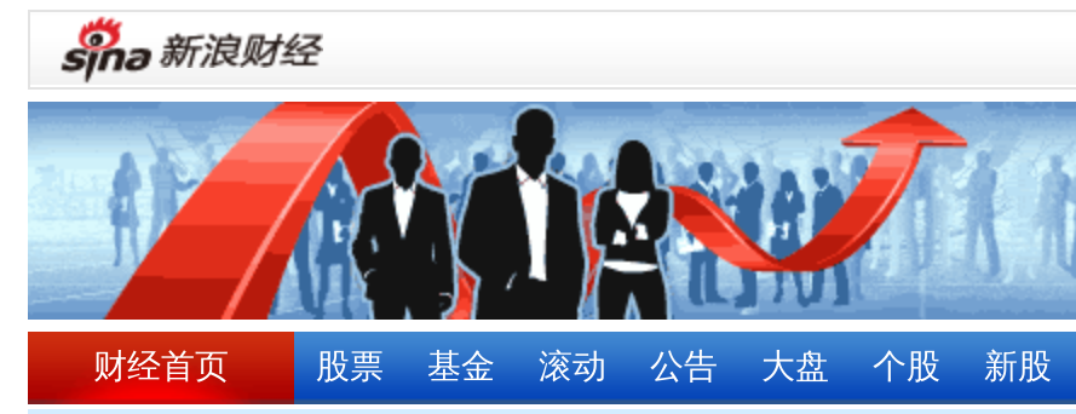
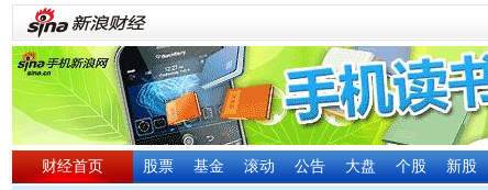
- [image]
+ [image]
